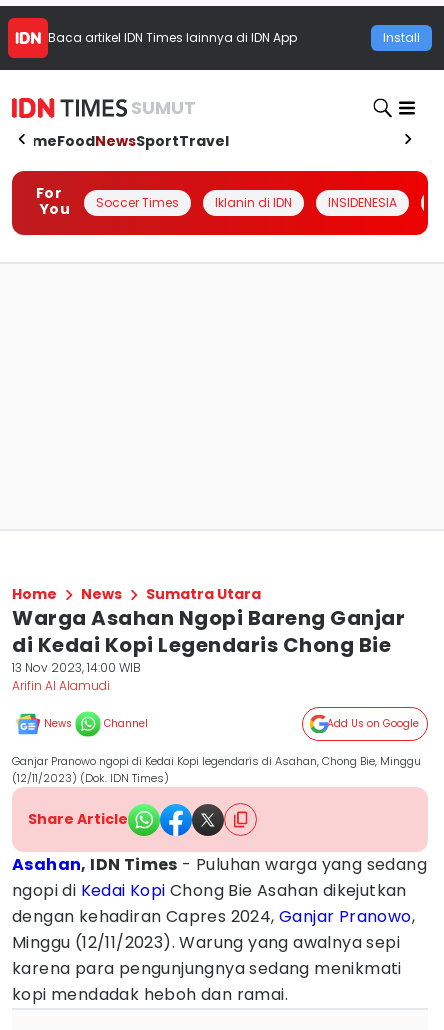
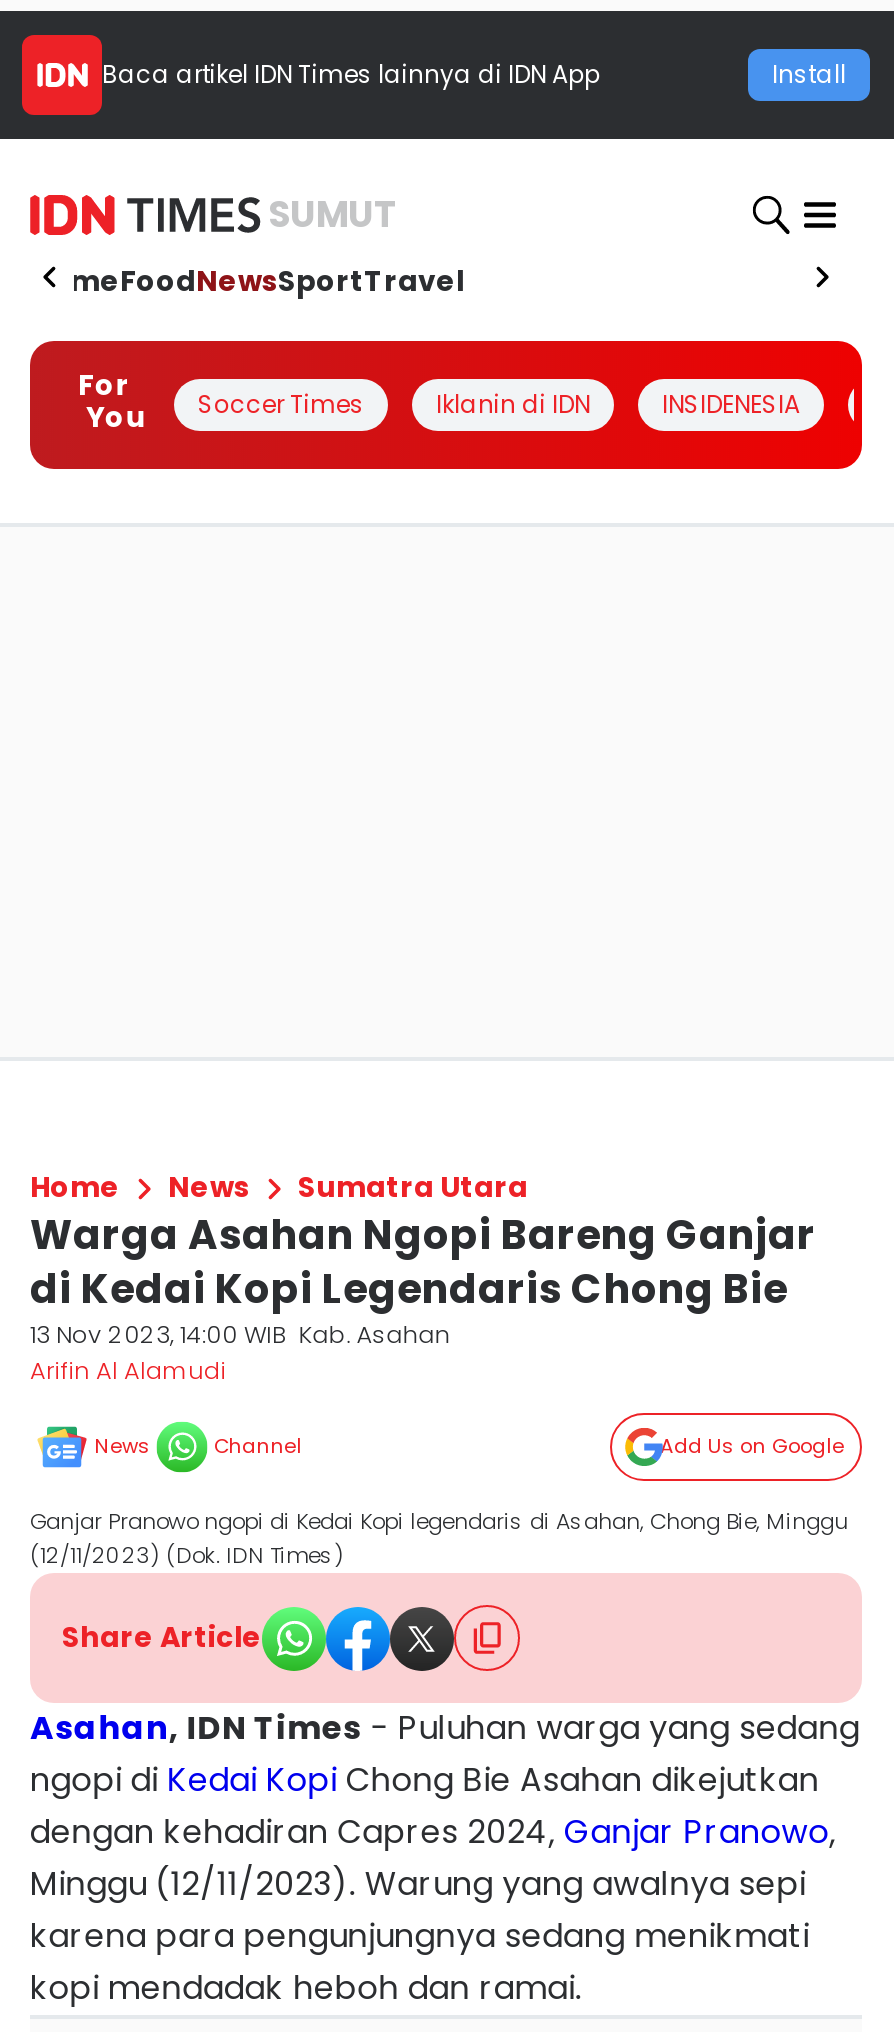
- 13 Nov 2023, 14:00 WIB
+ 13 Nov 2023, 14:00 WIB Kab. Asahan
